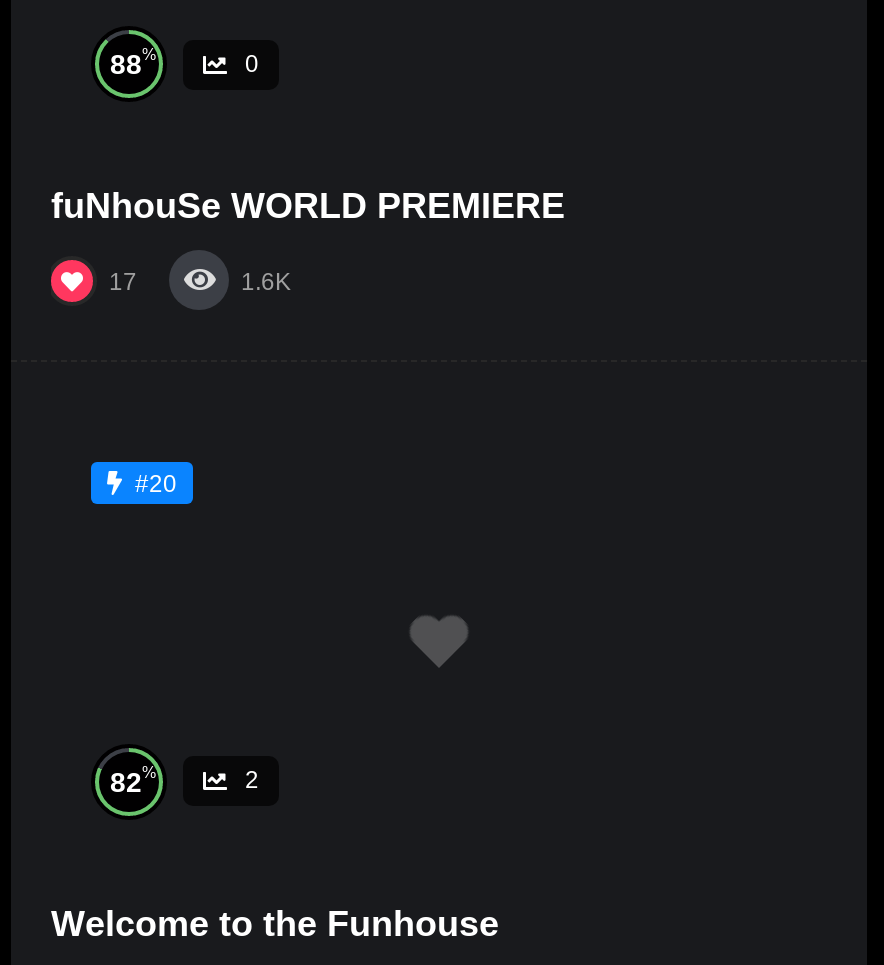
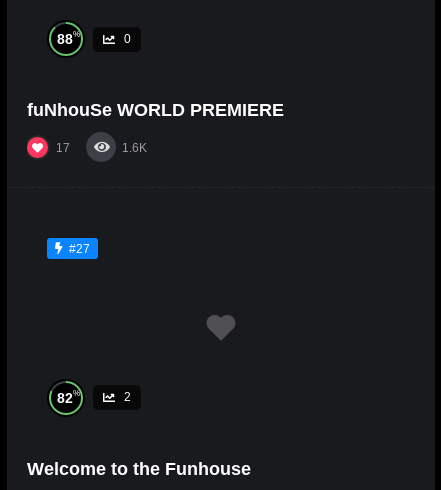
- #20
+ #27
